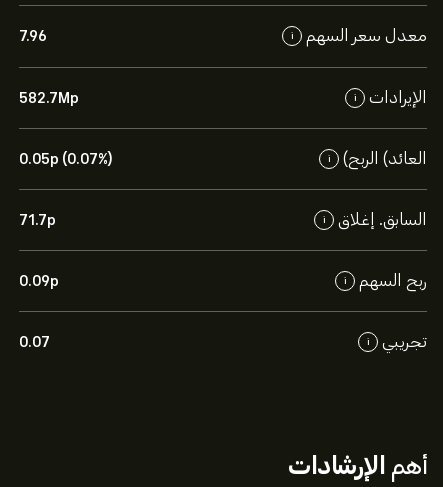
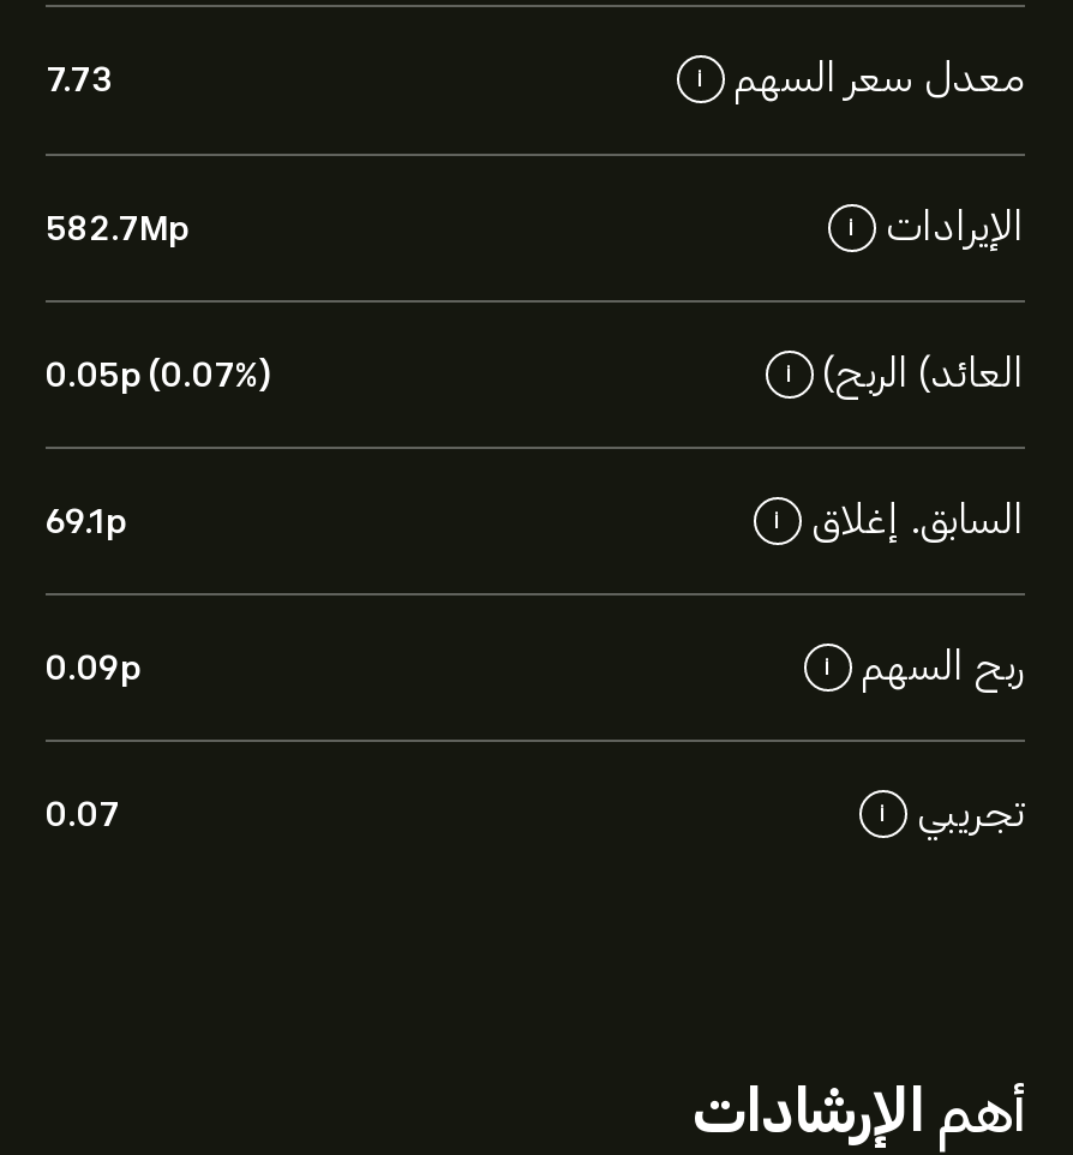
- 7.96
+ 7.73

- 71.7p
+ 69.1p
